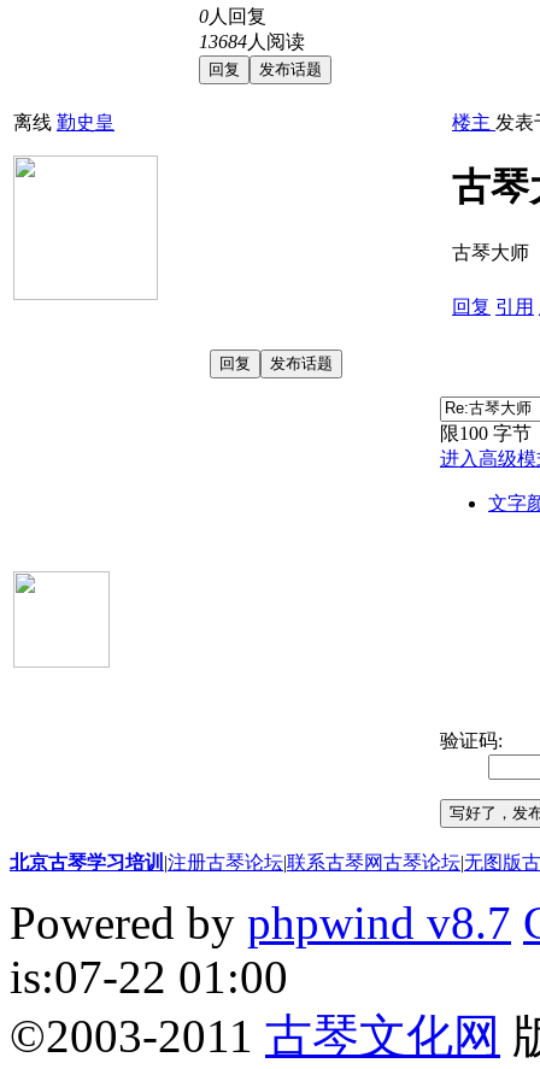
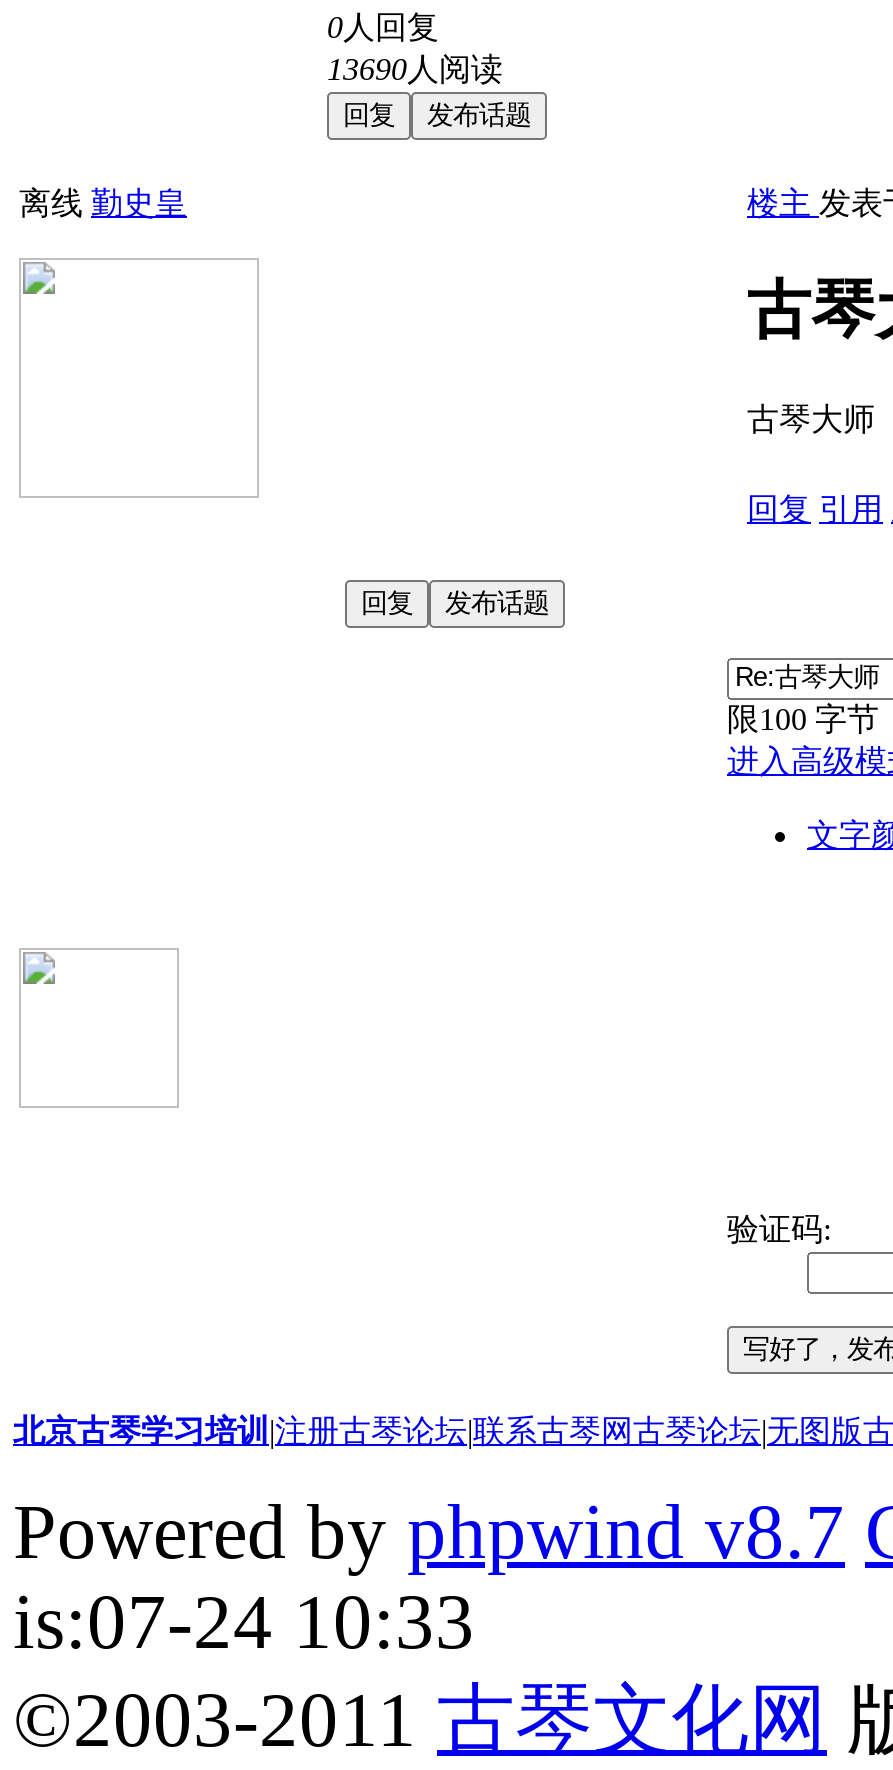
- 13684人阅读
+ 13690人阅读

- is:07-22 01:00
+ is:07-24 10:33
